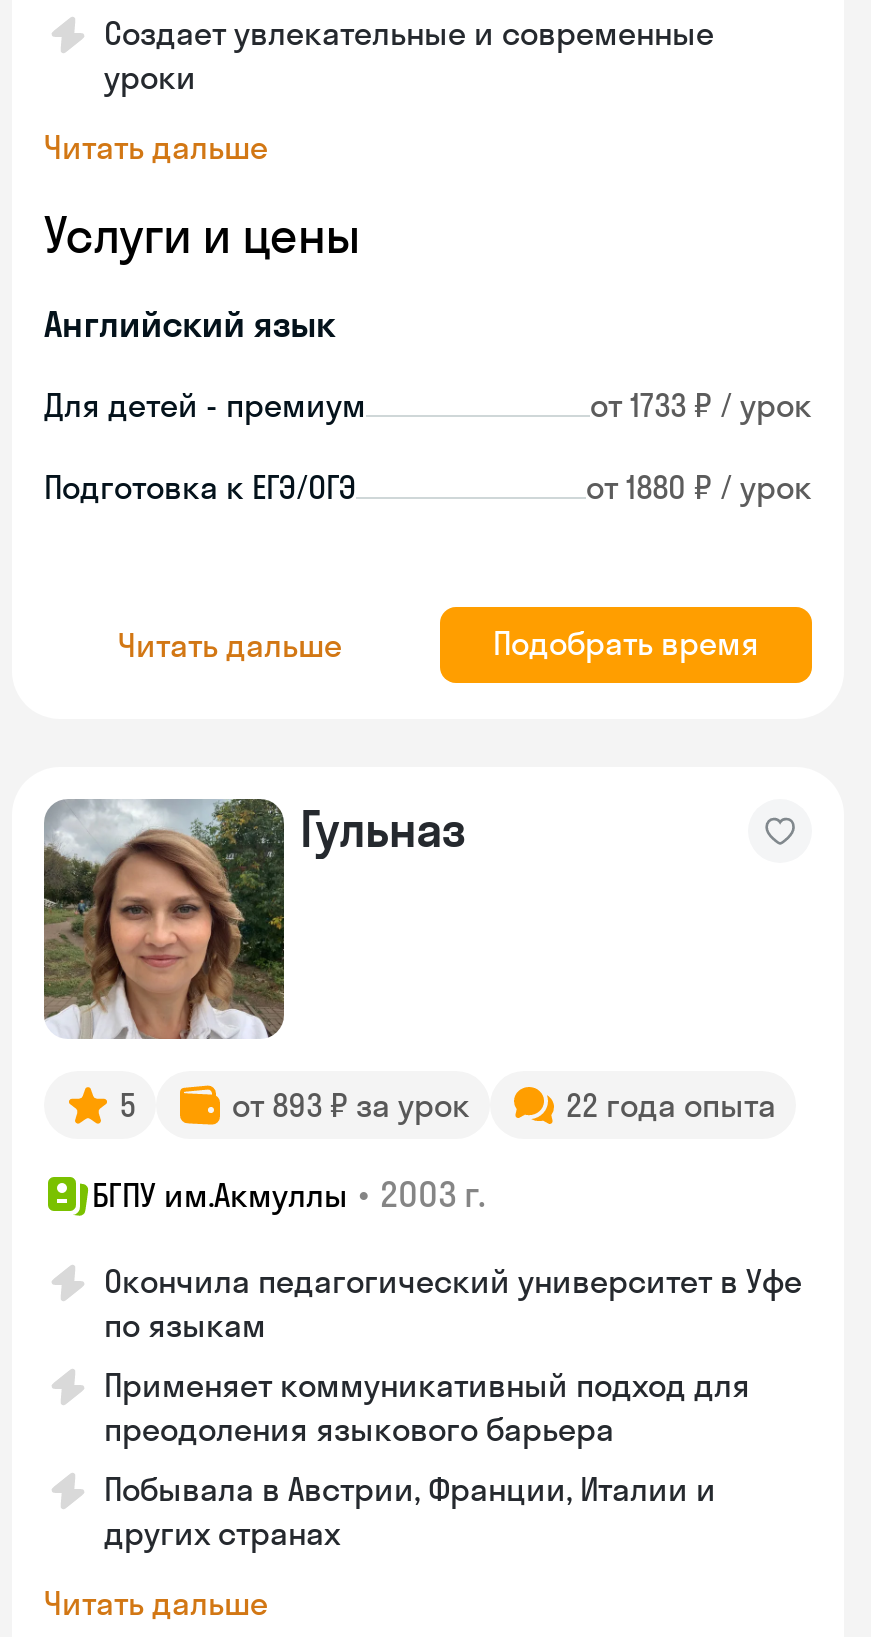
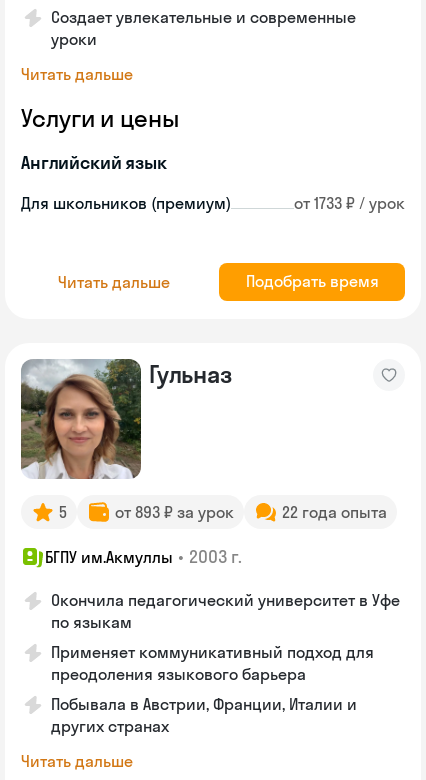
- Для детей - премиум
+ Для школьников (премиум)

- Подготовка к ЕГЭ/ОГЭ
- от 1880 ₽ / урок
